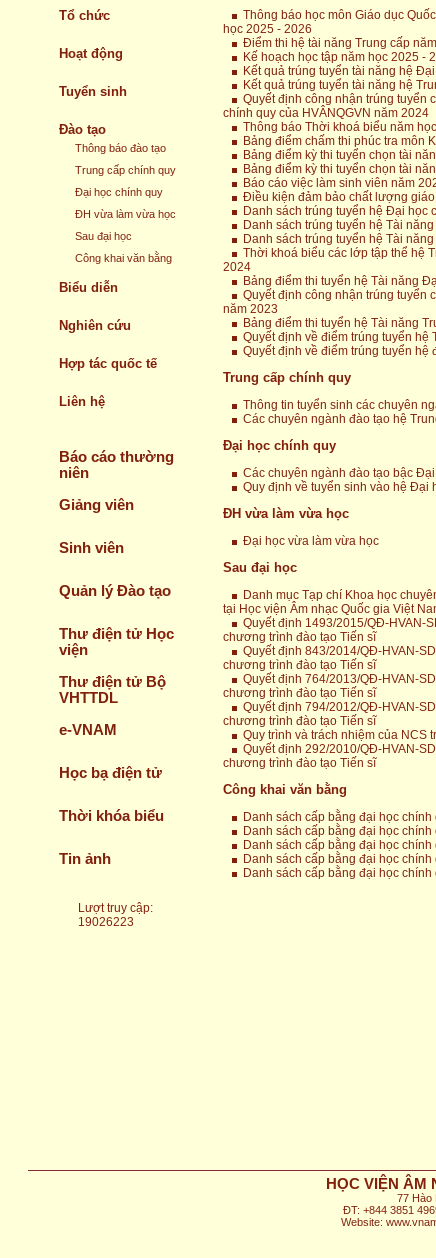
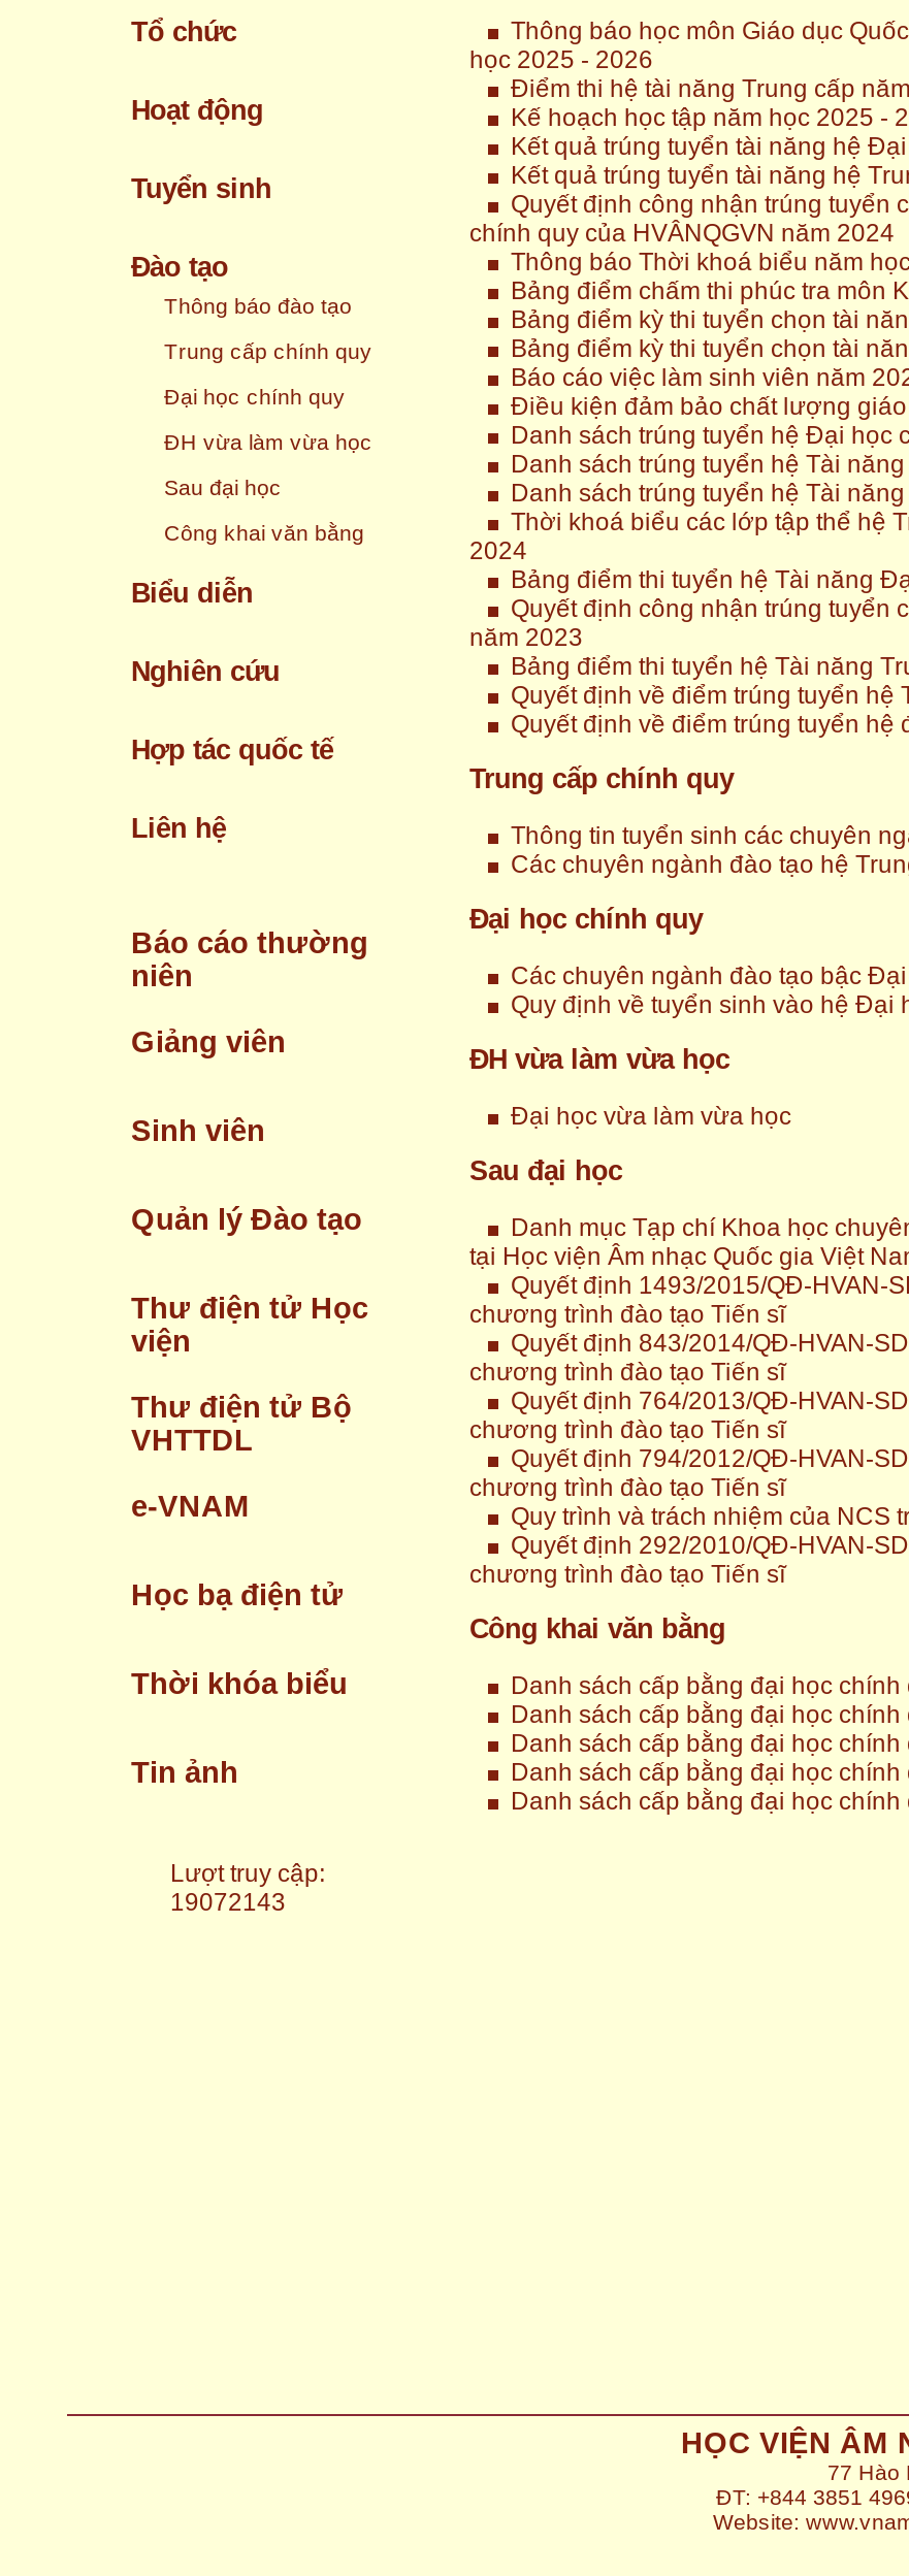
- 19026223
+ 19072143
